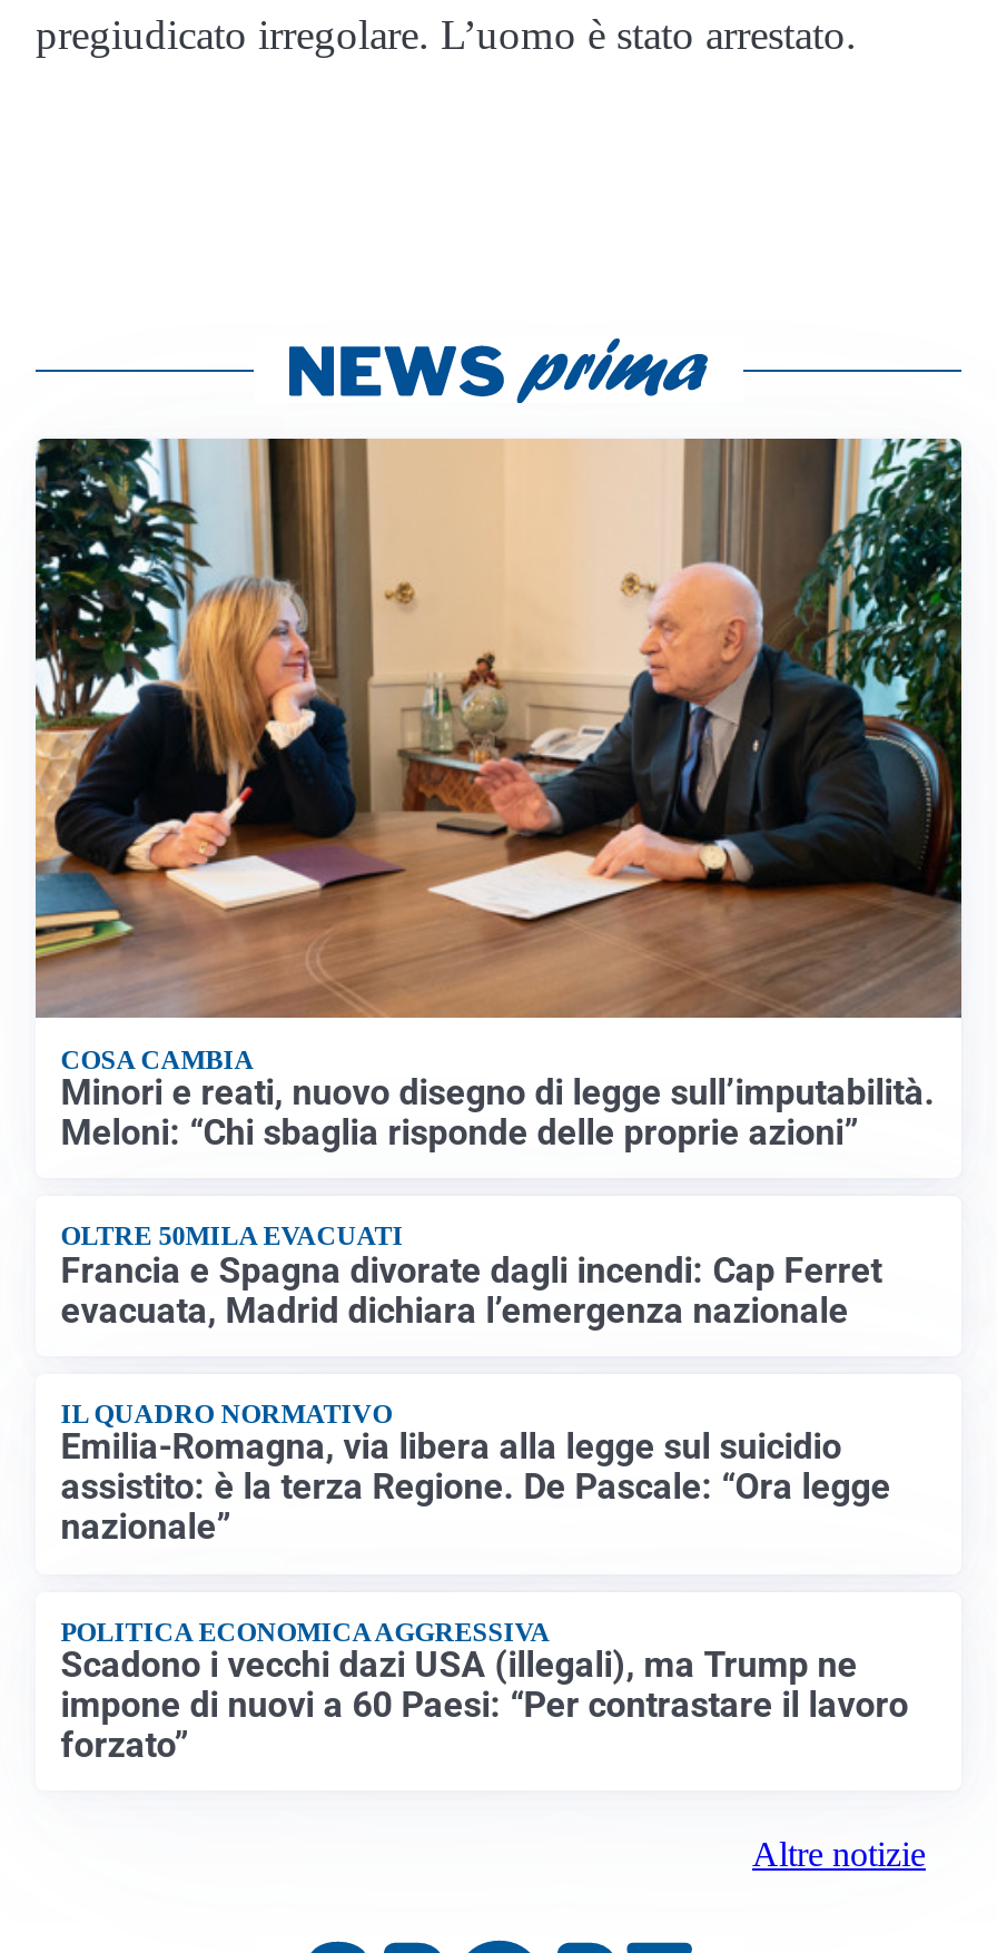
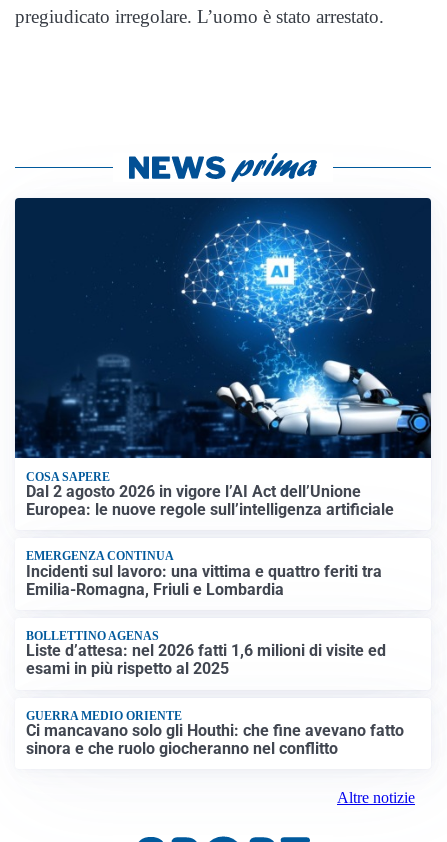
- [image]
- COSA CAMBIA
- Minori e reati, nuovo disegno di legge sull’imputabilità.
- Meloni: “Chi sbaglia risponde delle proprie azioni”
+ [image]
+ COSA SAPERE
+ Dal 2 agosto 2026 in vigore l’AI Act dell’Unione
+ Europea: le nuove regole sull’intelligenza artificiale

- OLTRE 50MILA EVACUATI
- Francia e Spagna divorate dagli incendi: Cap Ferret
- evacuata, Madrid dichiara l’emergenza nazionale
+ EMERGENZA CONTINUA
+ Incidenti sul lavoro: una vittima e quattro feriti tra
+ Emilia-Romagna, Friuli e Lombardia

- IL QUADRO NORMATIVO
- Emilia-Romagna, via libera alla legge sul suicidio
- assistito: è la terza Regione. De Pascale: “Ora legge
- nazionale”
+ BOLLETTINO AGENAS
+ Liste d’attesa: nel 2026 fatti 1,6 milioni di visite ed
+ esami in più rispetto al 2025

- POLITICA ECONOMICA AGGRESSIVA
- Scadono i vecchi dazi USA (illegali), ma Trump ne
- impone di nuovi a 60 Paesi: “Per contrastare il lavoro
- forzato”
+ GUERRA MEDIO ORIENTE
+ Ci mancavano solo gli Houthi: che fine avevano fatto
+ sinora e che ruolo giocheranno nel conflitto
